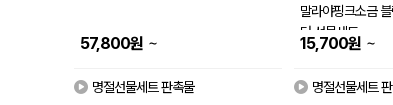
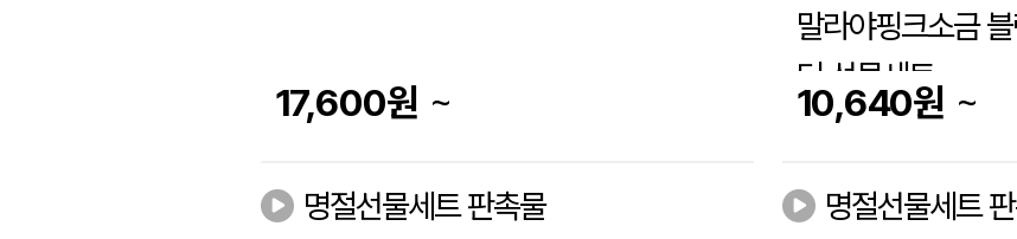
- 57,800원 ~
+ 17,600원 ~

- 15,700원 ~
+ 10,640원 ~
